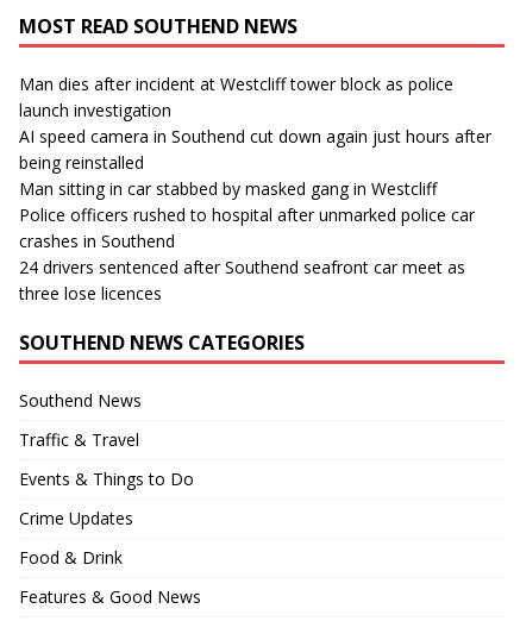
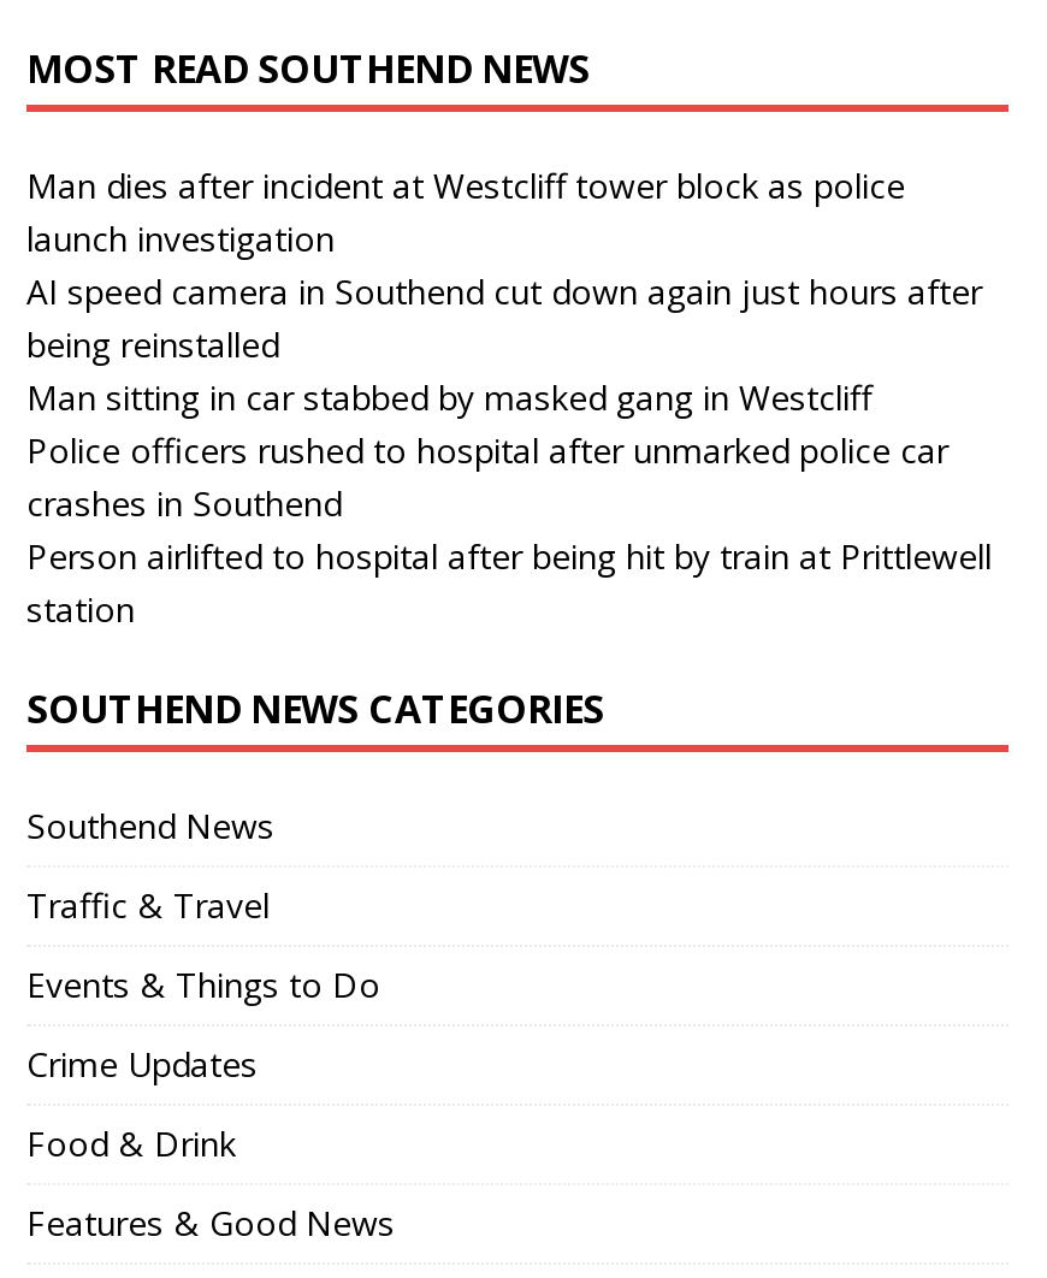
- 24 drivers sentenced after Southend seafront car meet as
- three lose licences
+ Person airlifted to hospital after being hit by train at Prittlewell
+ station
